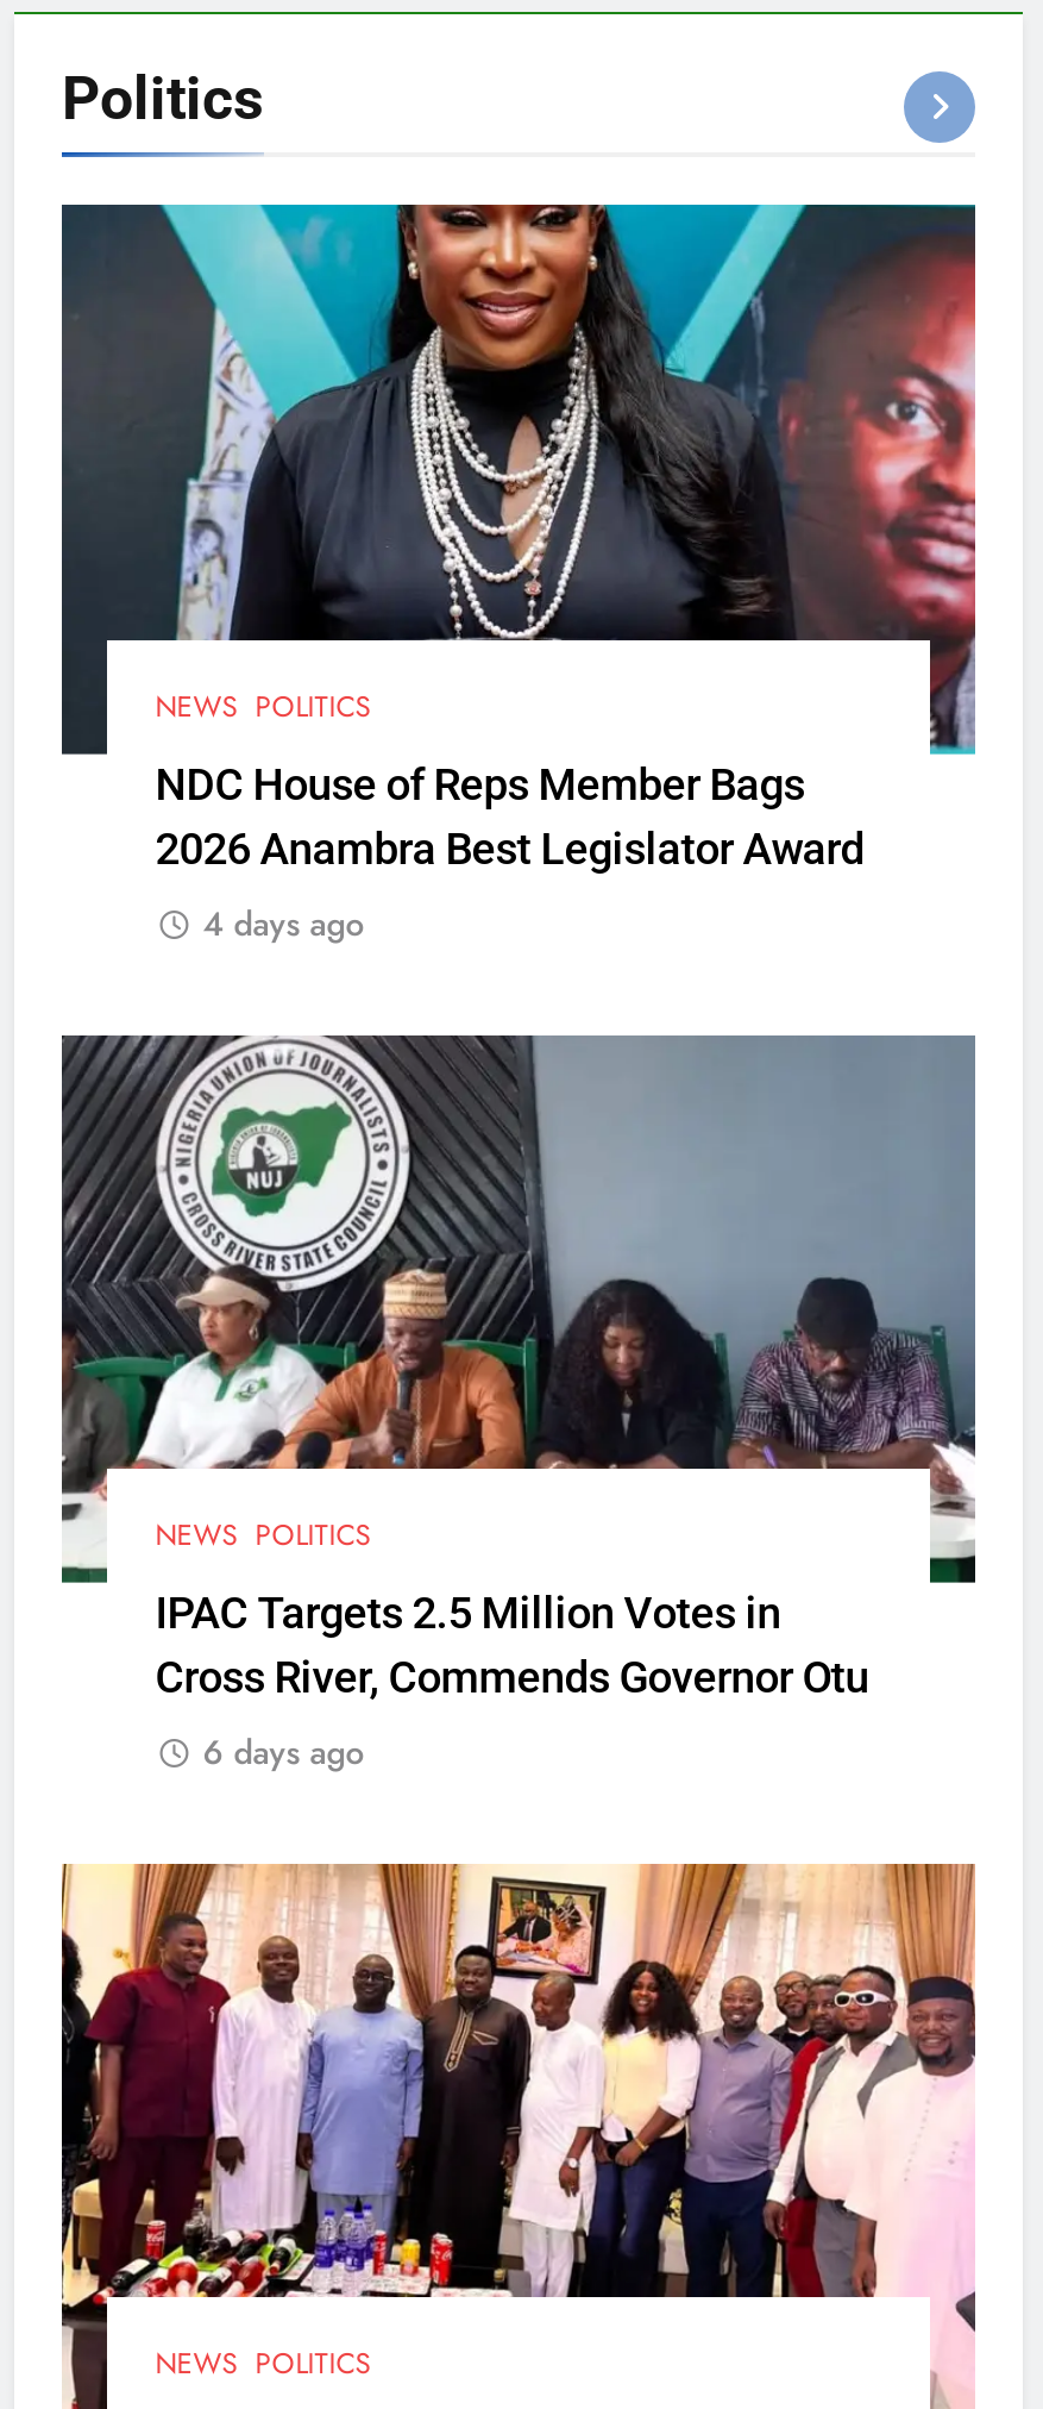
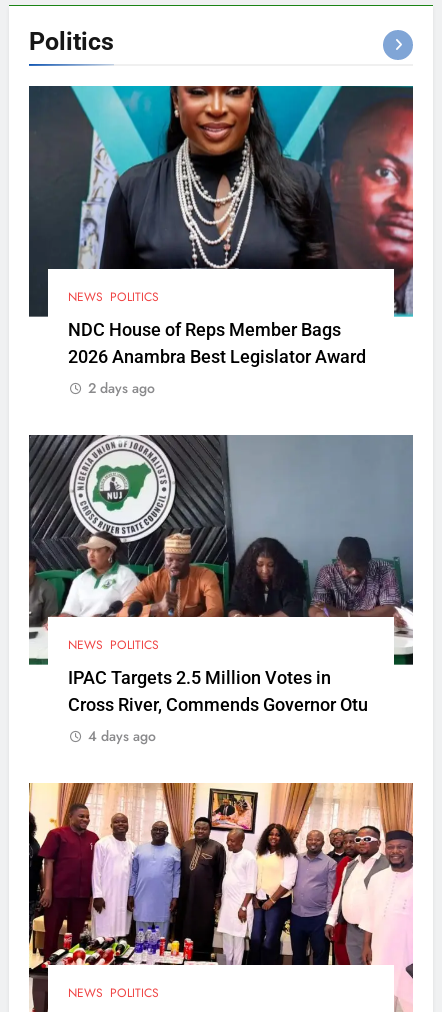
- 4 days ago
+ 2 days ago

- 6 days ago
+ 4 days ago
